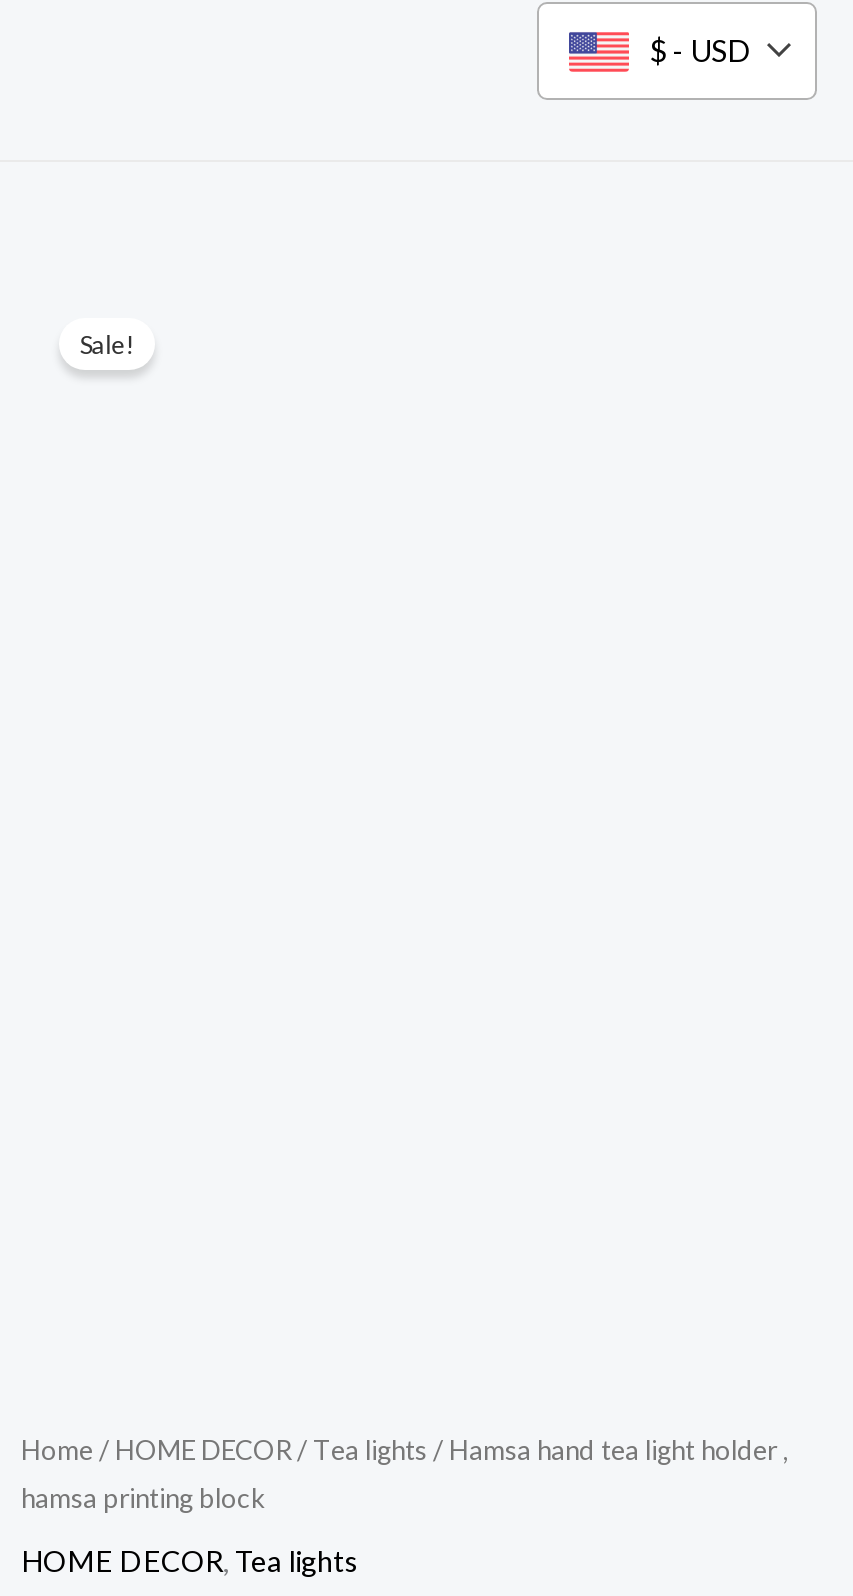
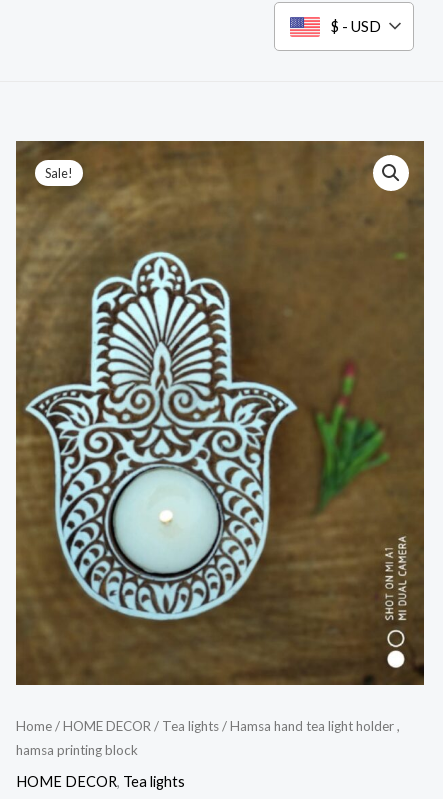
+ [image]
